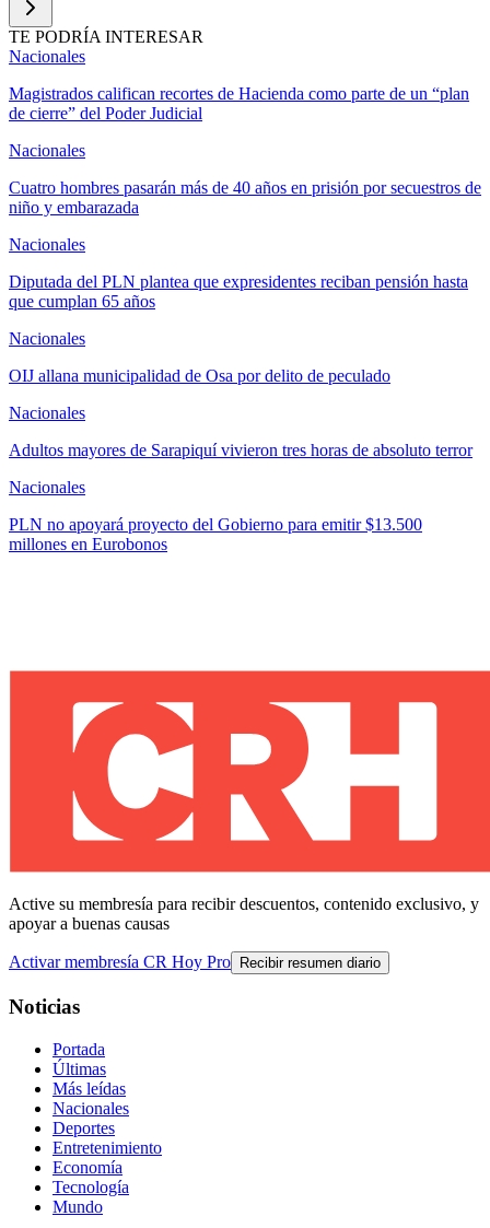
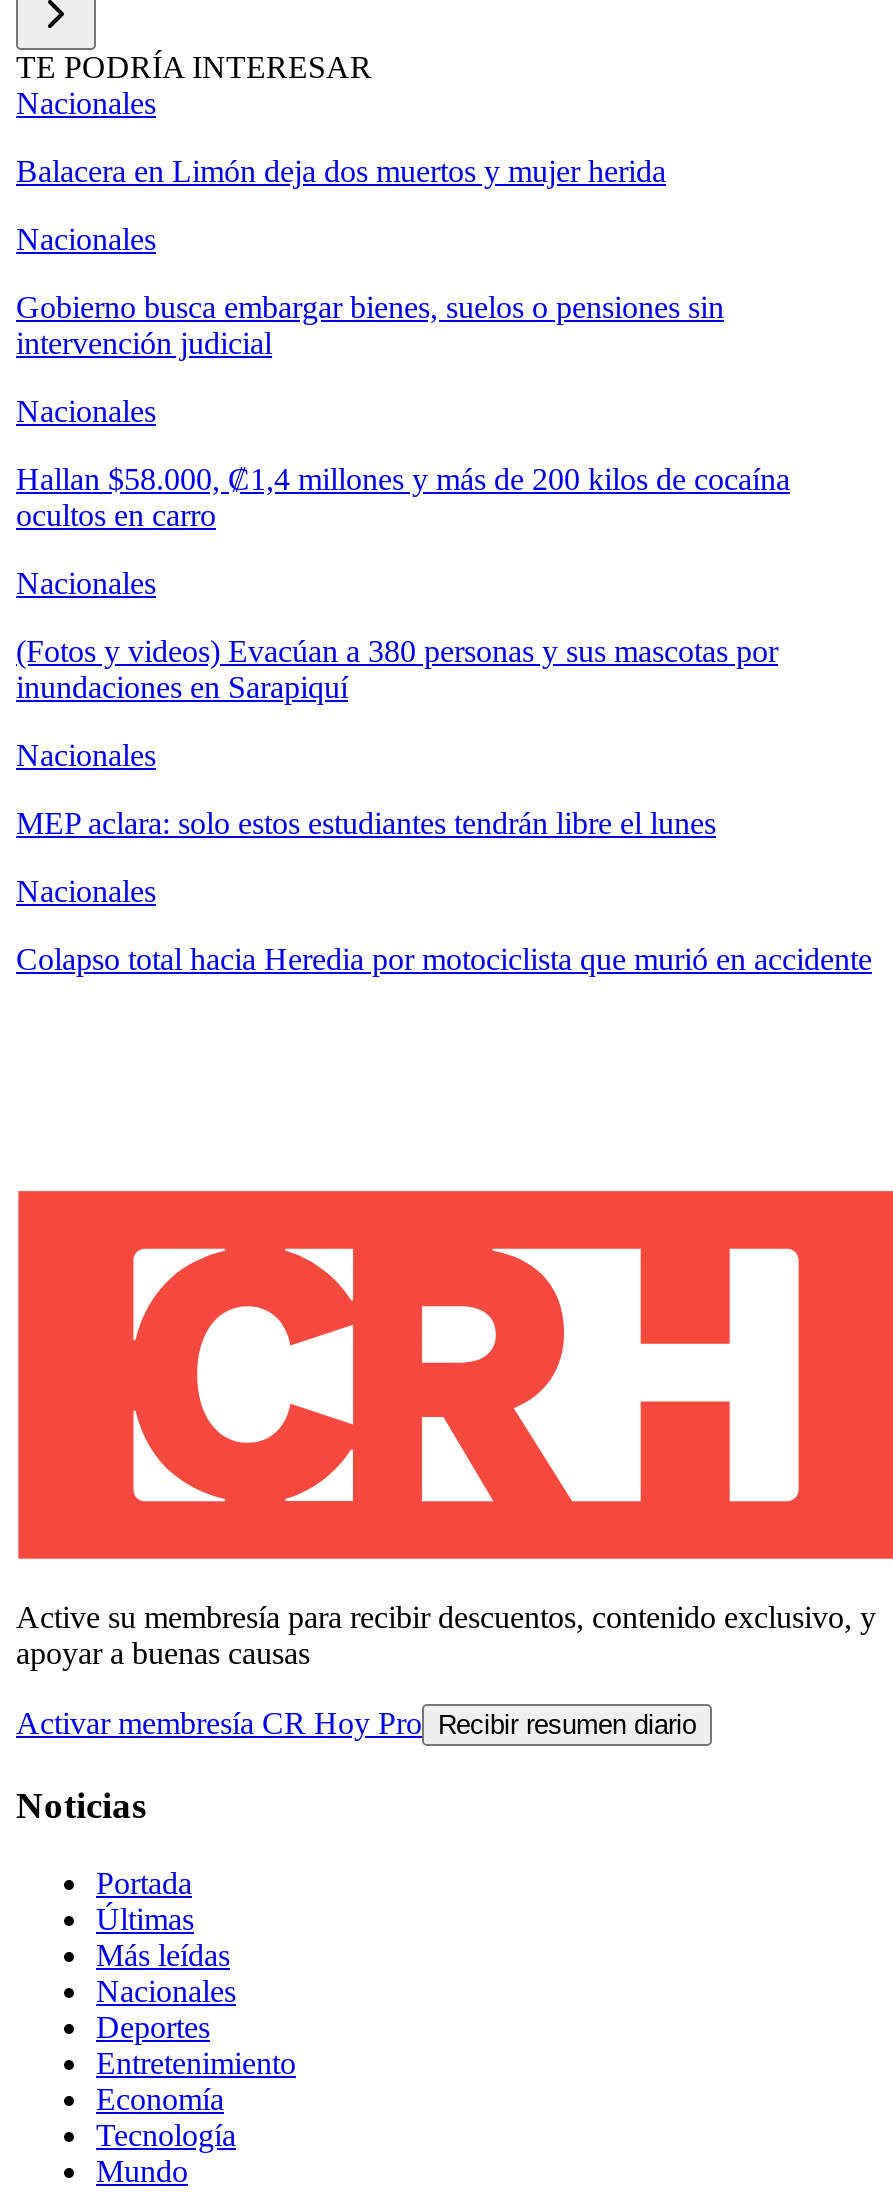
- Magistrados califican recortes de Hacienda como parte de un “plan
- de cierre” del Poder Judicial
+ Balacera en Limón deja dos muertos y mujer herida

- Cuatro hombres pasarán más de 40 años en prisión por secuestros de
- niño y embarazada
+ Gobierno busca embargar bienes, suelos o pensiones sin
+ intervención judicial

- Diputada del PLN plantea que expresidentes reciban pensión hasta
- que cumplan 65 años
+ Hallan $58.000, ₡1,4 millones y más de 200 kilos de cocaína
+ ocultos en carro

- OIJ allana municipalidad de Osa por delito de peculado
+ (Fotos y videos) Evacúan a 380 personas y sus mascotas por
+ inundaciones en Sarapiquí

- Adultos mayores de Sarapiquí vivieron tres horas de absoluto terror
+ MEP aclara: solo estos estudiantes tendrán libre el lunes

- PLN no apoyará proyecto del Gobierno para emitir $13.500
- millones en Eurobonos
+ Colapso total hacia Heredia por motociclista que murió en accidente
